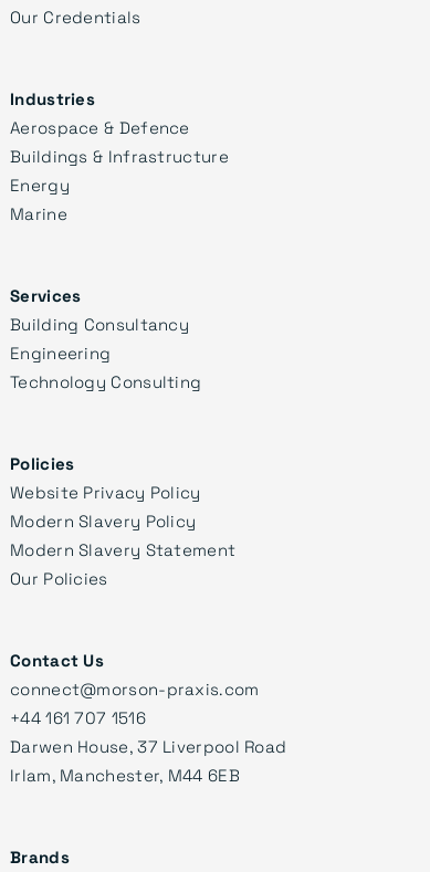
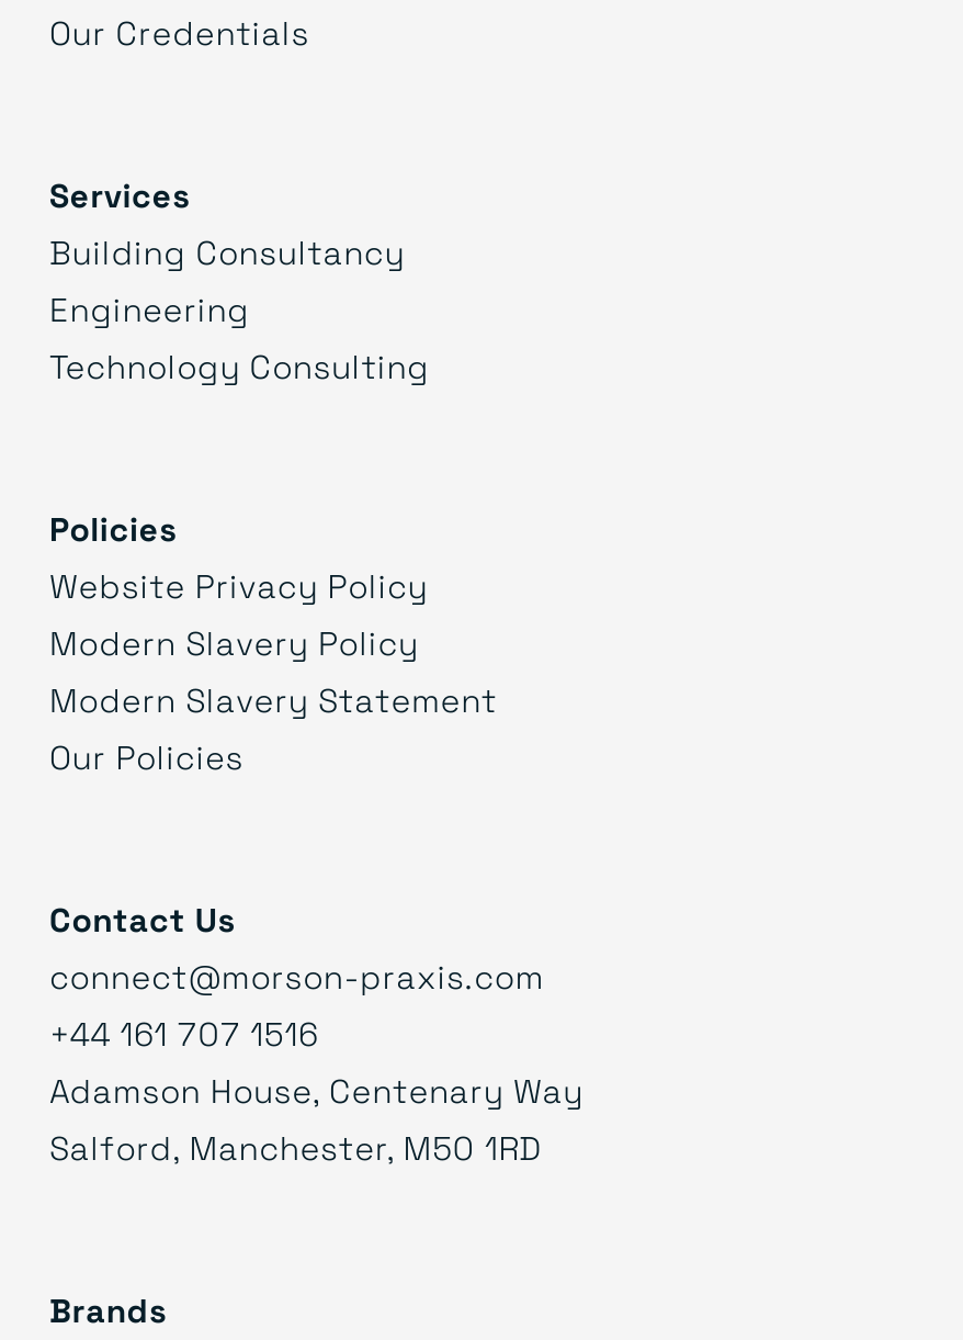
- Industries
- Aerospace & Defence
- Buildings & Infrastructure
- Energy
- Marine

- Darwen House, 37 Liverpool Road
- Irlam, Manchester, M44 6EB
+ Adamson House, Centenary Way
+ Salford, Manchester, M50 1RD
